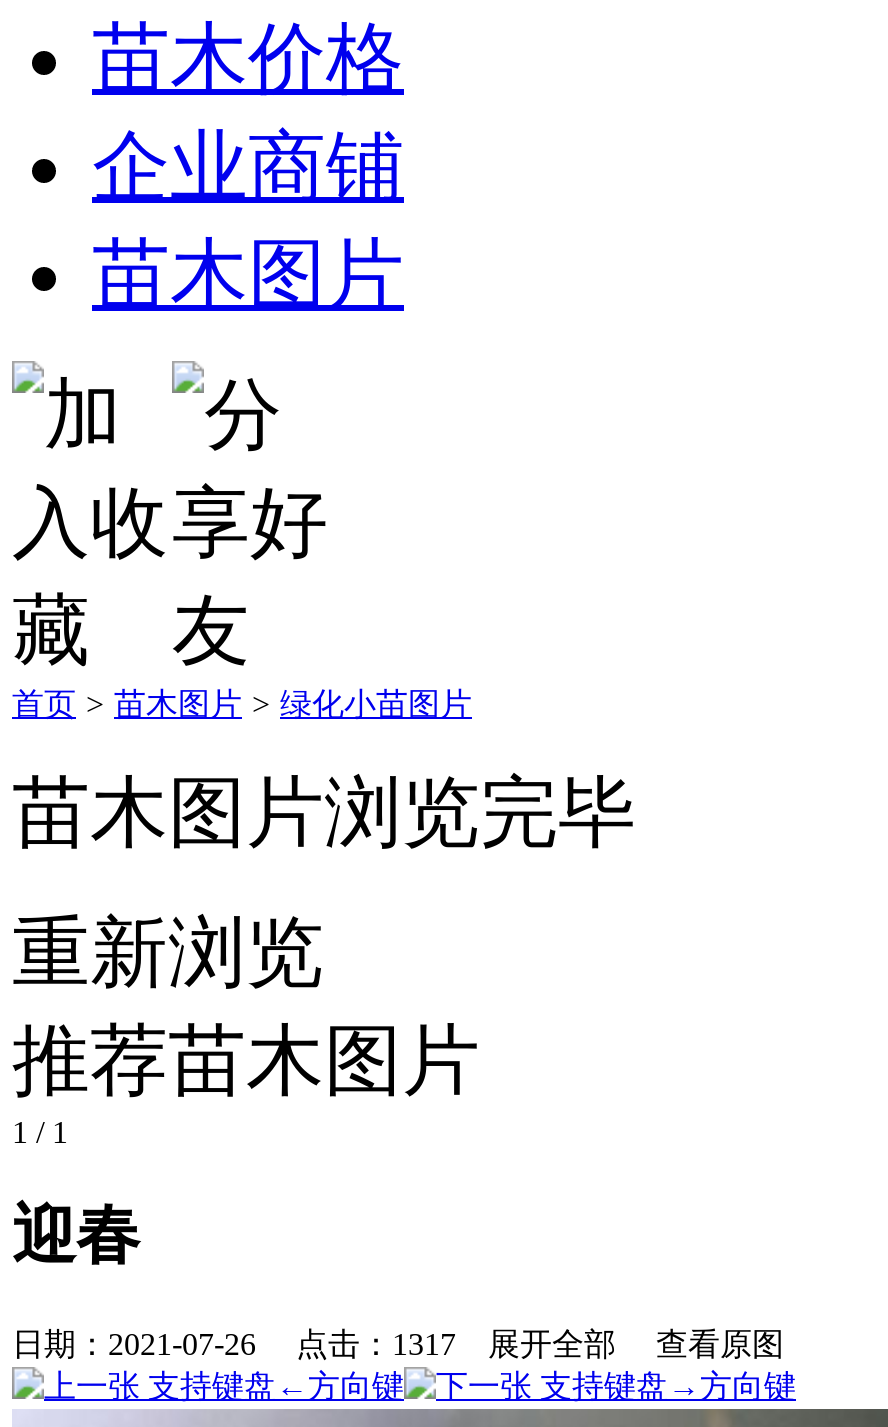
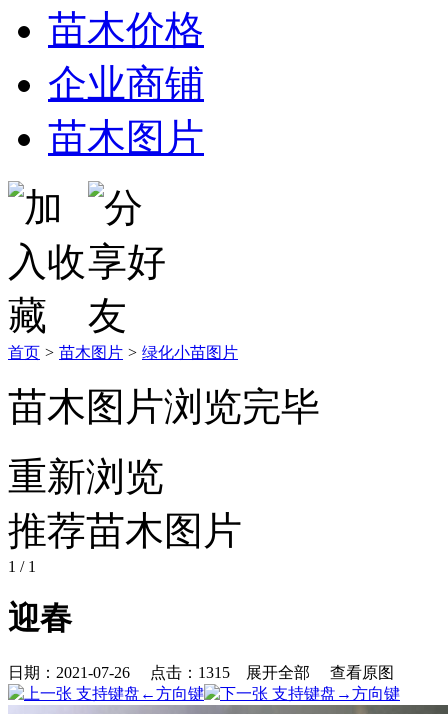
- 日期：2021-07-26 点击：1317 展开全部 查看原图
+ 日期：2021-07-26 点击：1315 展开全部 查看原图
